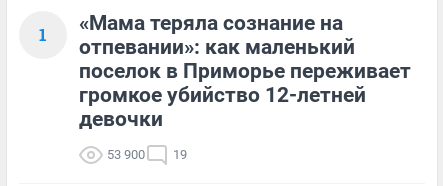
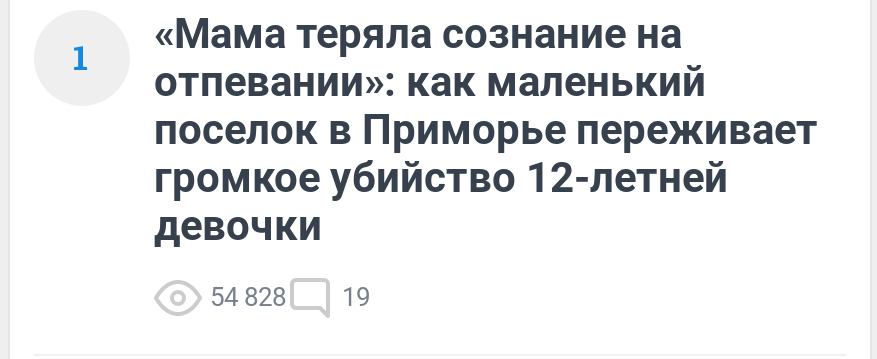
- 53 900 19
+ 54 828 19
